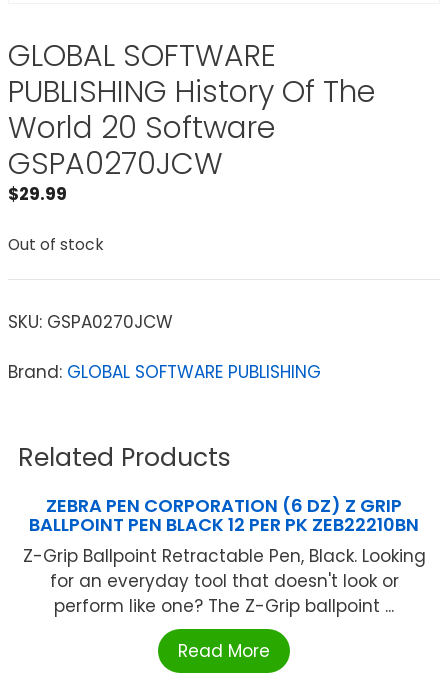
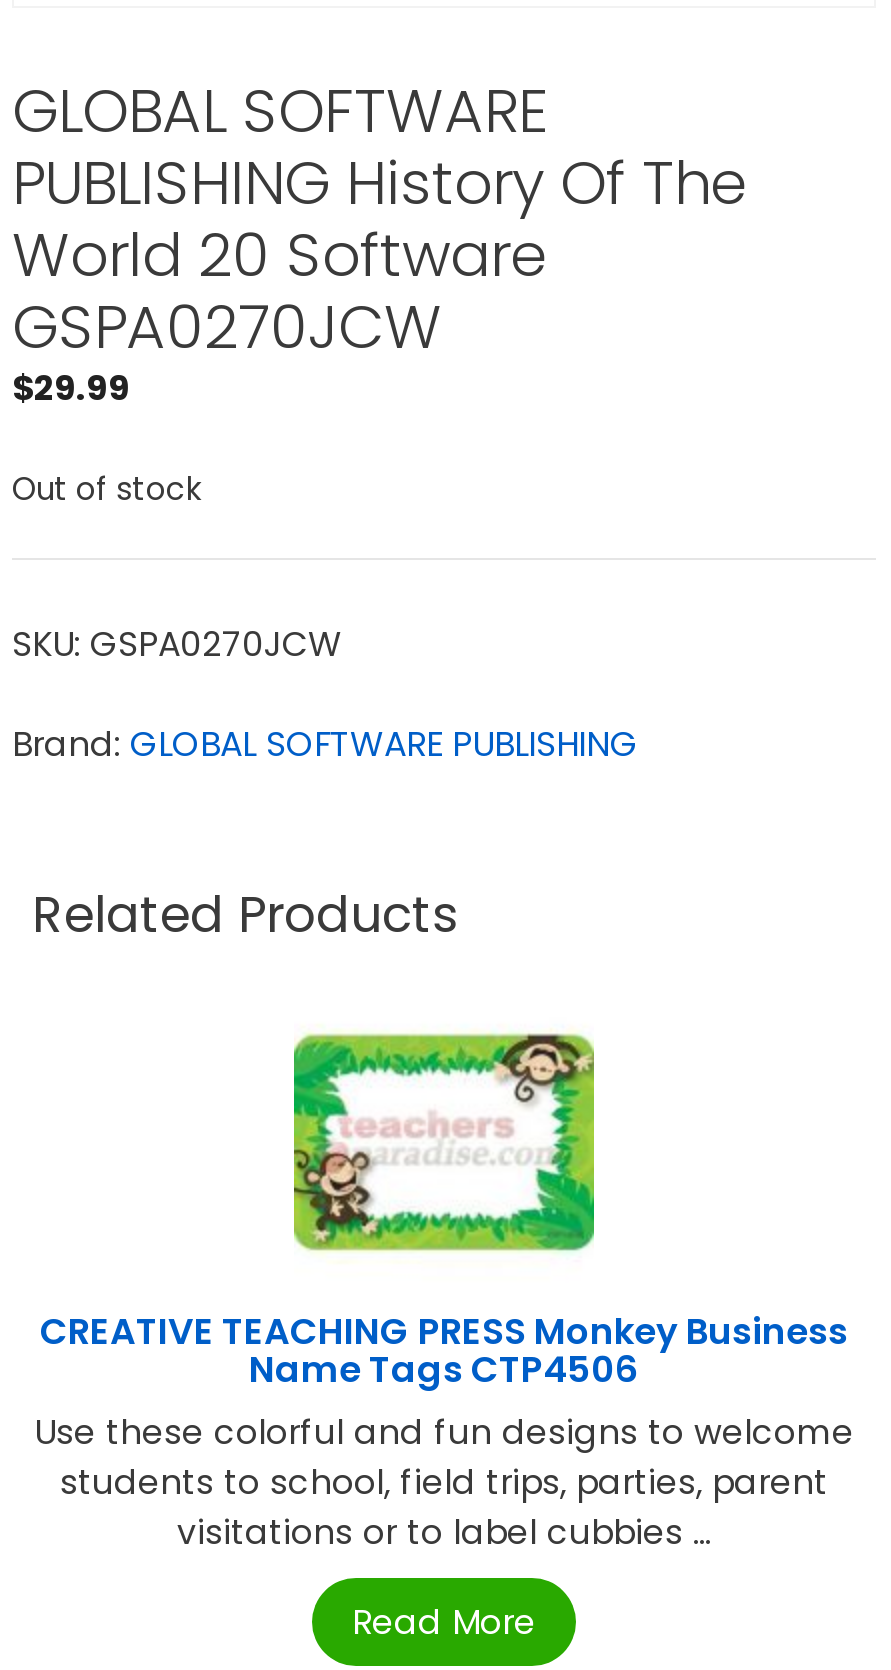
- ZEBRA PEN CORPORATION (6 DZ) Z GRIP
- BALLPOINT PEN BLACK 12 PER PK ZEB22210BN
- Z-Grip Ballpoint Retractable Pen, Black. Looking
- for an everyday tool that doesn't look or
- perform like one? The Z-Grip ballpoint ...
+ CREATIVE TEACHING PRESS Monkey Business
+ Name Tags CTP4506
+ Use these colorful and fun designs to welcome
+ students to school, field trips, parties, parent
+ visitations or to label cubbies ...
